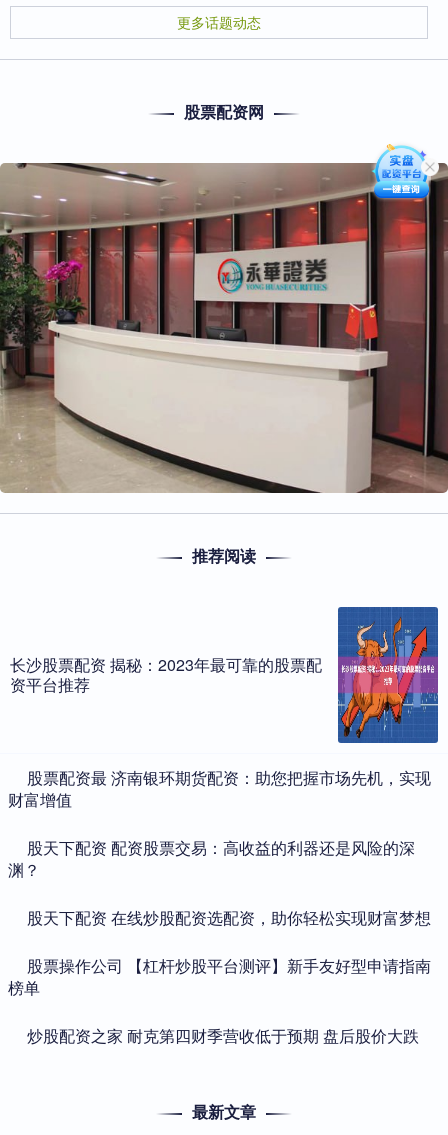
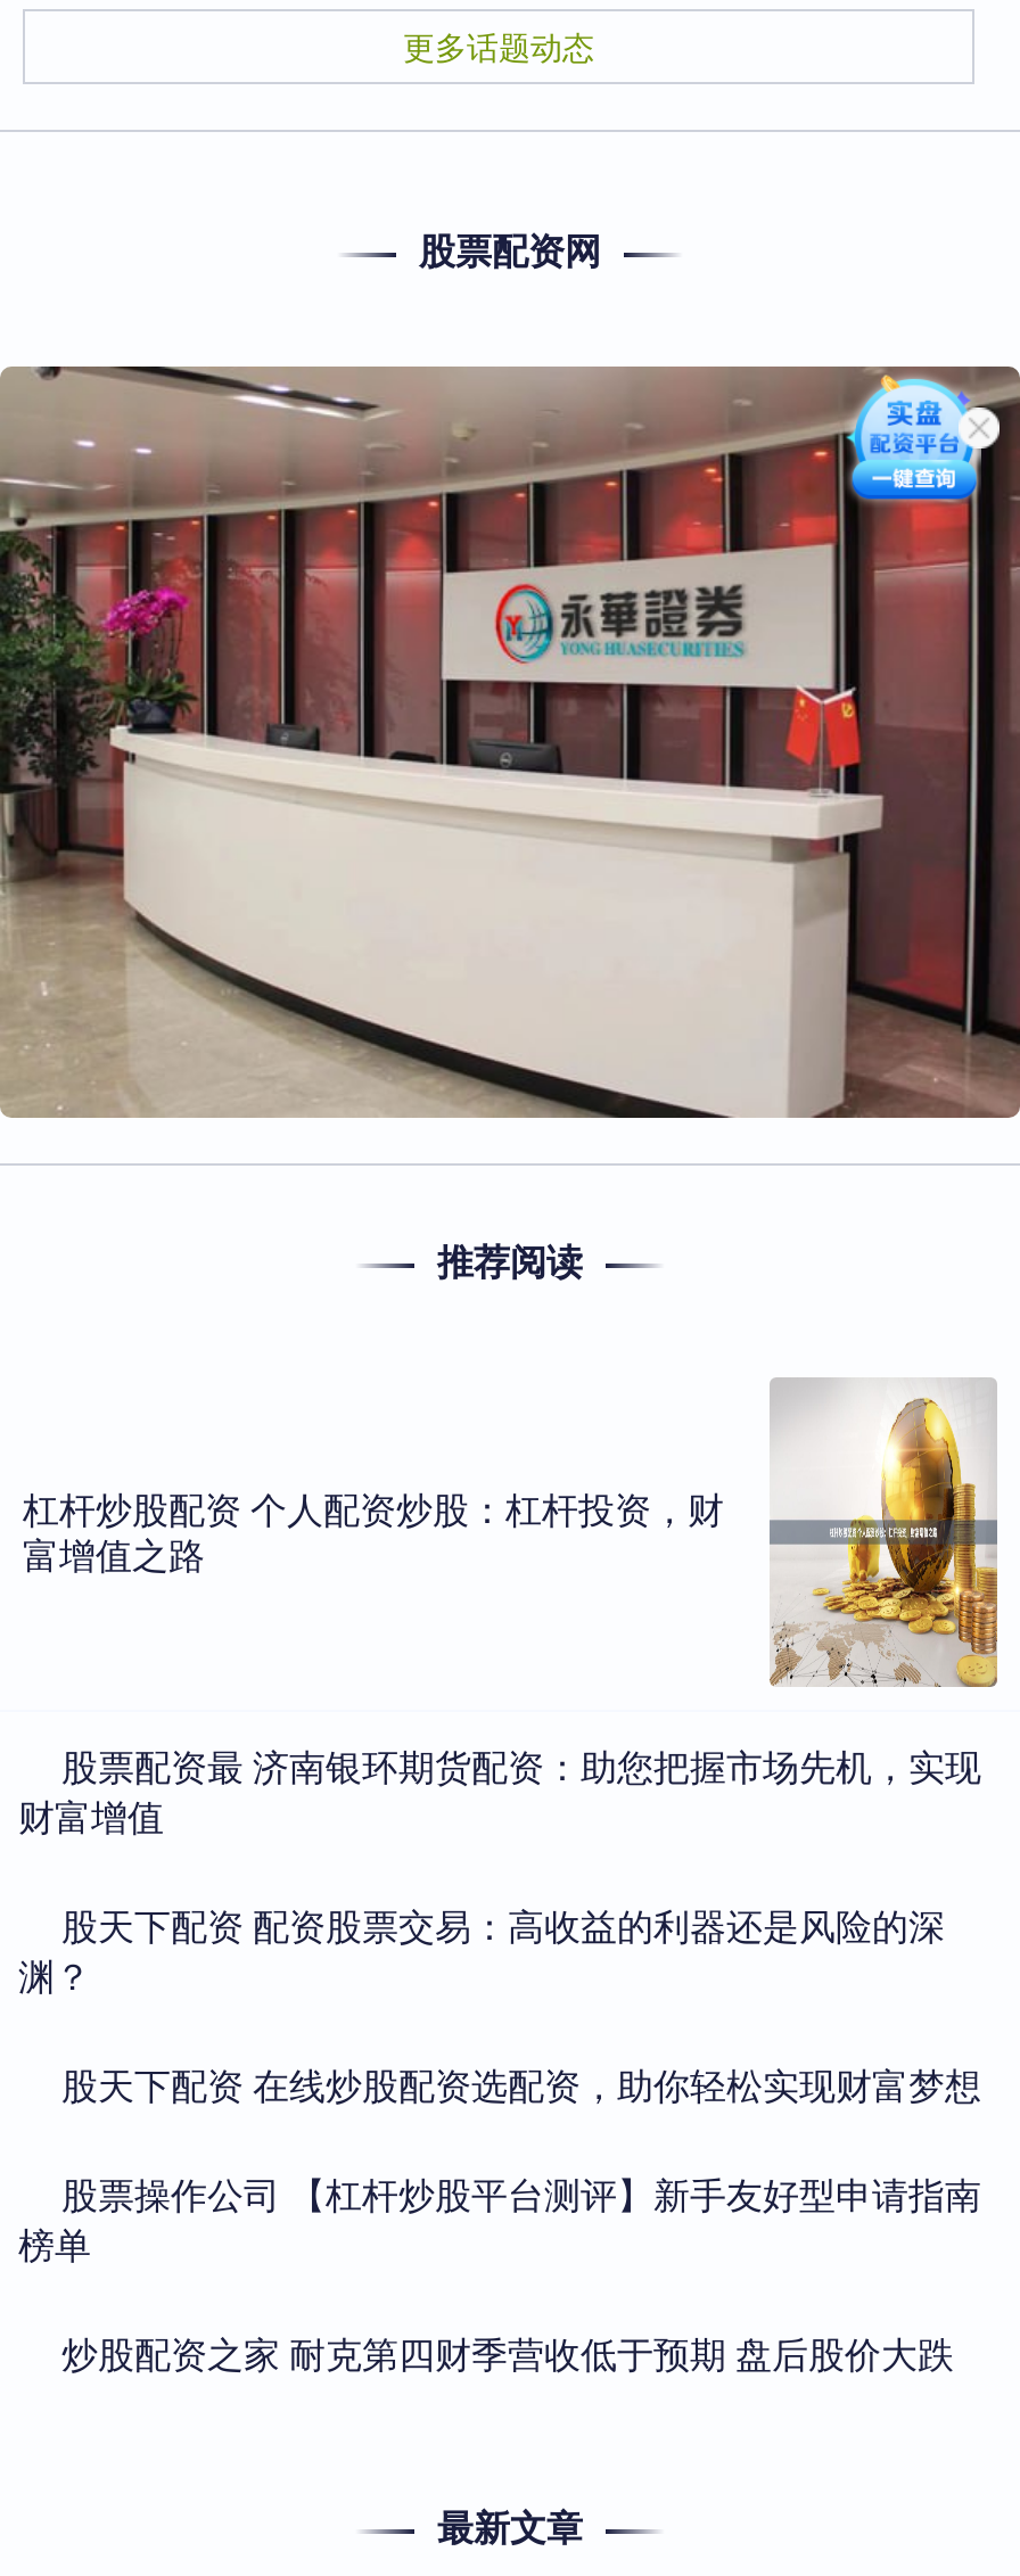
- [image]
+ [image]

- [image]
- 长沙股票配资 揭秘：2023年最可靠的股票配
- 资平台推荐
+ [image]
+ 杠杆炒股配资 个人配资炒股：杠杆投资，财
+ 富增值之路
